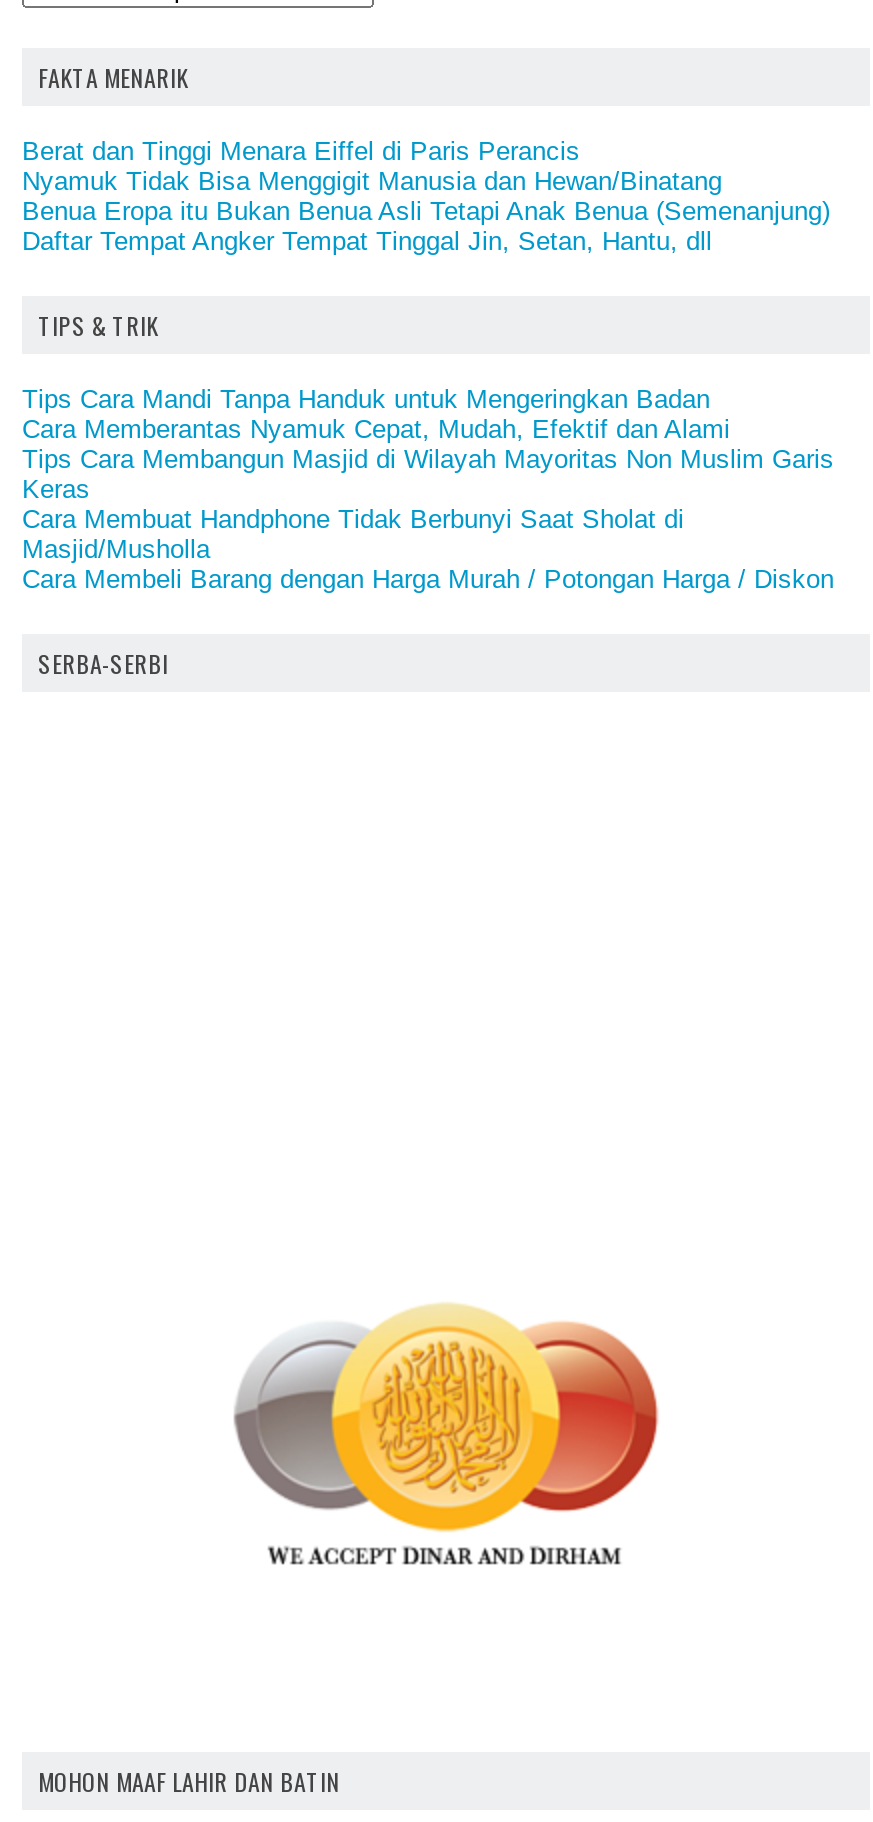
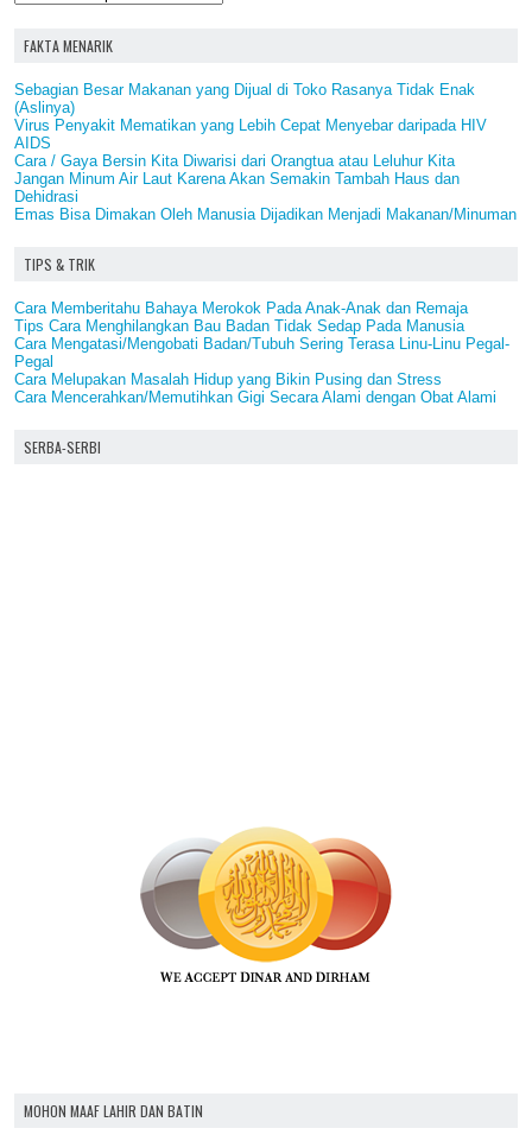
- Berat dan Tinggi Menara Eiffel di Paris Perancis
- Nyamuk Tidak Bisa Menggigit Manusia dan Hewan/Binatang
- Benua Eropa itu Bukan Benua Asli Tetapi Anak Benua (Semenanjung)
- Daftar Tempat Angker Tempat Tinggal Jin, Setan, Hantu, dll
+ Sebagian Besar Makanan yang Dijual di Toko Rasanya Tidak Enak
+ (Aslinya)
+ Virus Penyakit Mematikan yang Lebih Cepat Menyebar daripada HIV
+ AIDS
+ Cara / Gaya Bersin Kita Diwarisi dari Orangtua atau Leluhur Kita
+ Jangan Minum Air Laut Karena Akan Semakin Tambah Haus dan
+ Dehidrasi
+ Emas Bisa Dimakan Oleh Manusia Dijadikan Menjadi Makanan/Minuman

- Tips Cara Mandi Tanpa Handuk untuk Mengeringkan Badan
- Cara Memberantas Nyamuk Cepat, Mudah, Efektif dan Alami
- Tips Cara Membangun Masjid di Wilayah Mayoritas Non Muslim Garis
- Keras
- Cara Membuat Handphone Tidak Berbunyi Saat Sholat di
- Masjid/Musholla
- Cara Membeli Barang dengan Harga Murah / Potongan Harga / Diskon
+ Cara Memberitahu Bahaya Merokok Pada Anak-Anak dan Remaja
+ Tips Cara Menghilangkan Bau Badan Tidak Sedap Pada Manusia
+ Cara Mengatasi/Mengobati Badan/Tubuh Sering Terasa Linu-Linu Pegal-
+ Pegal
+ Cara Melupakan Masalah Hidup yang Bikin Pusing dan Stress
+ Cara Mencerahkan/Memutihkan Gigi Secara Alami dengan Obat Alami
